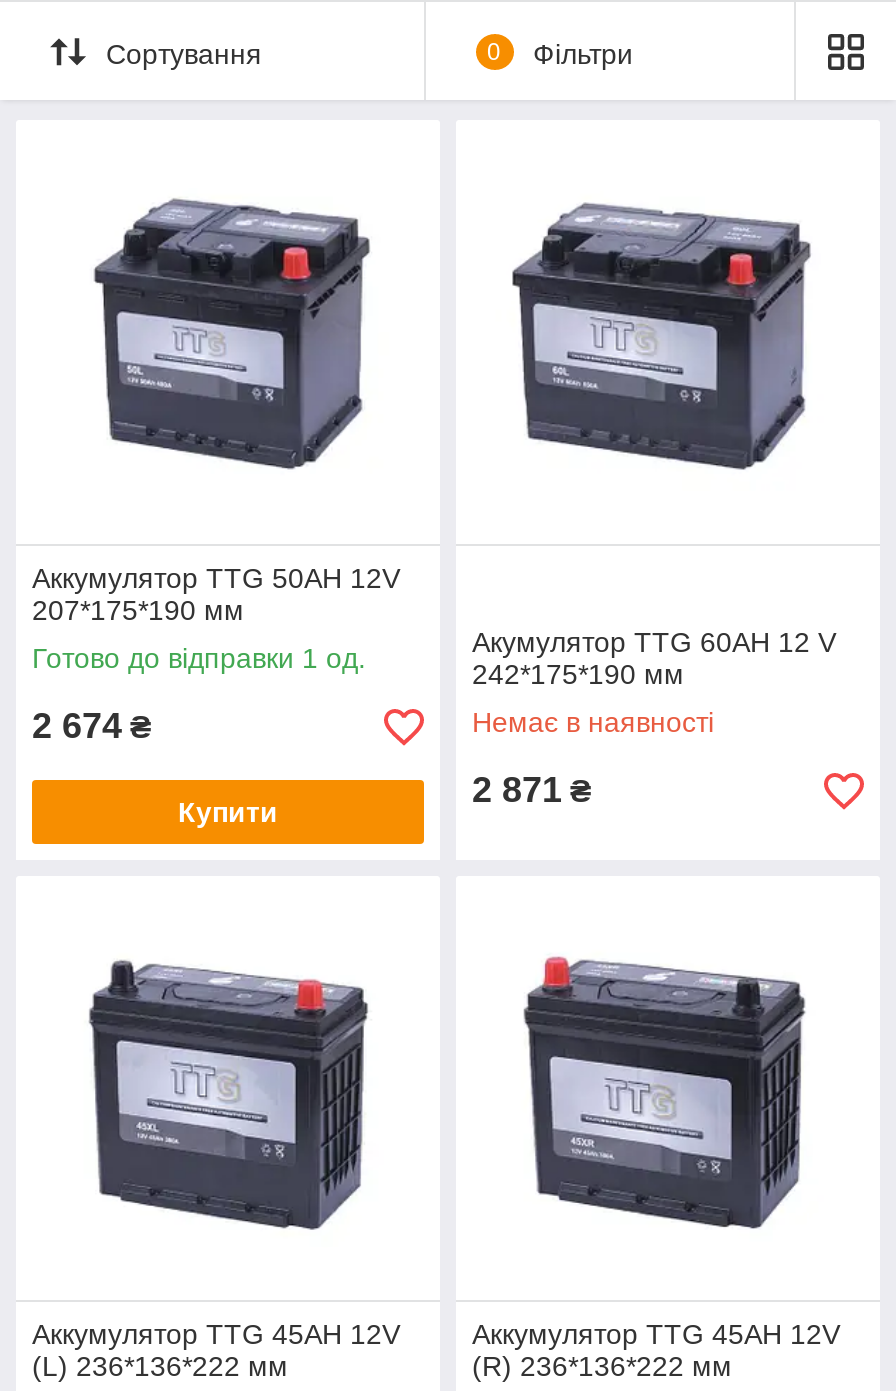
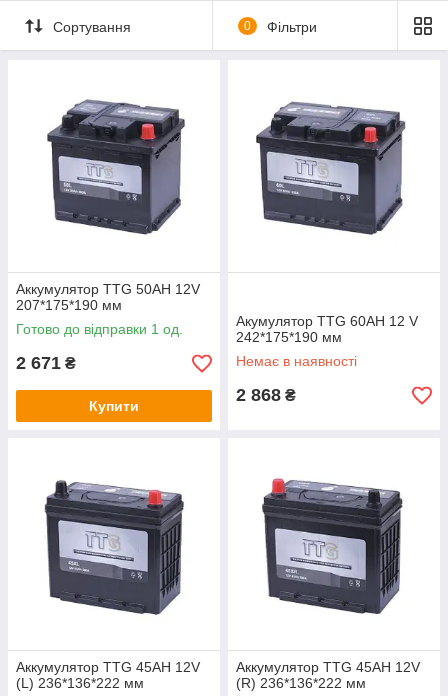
- 2 674 ₴
+ 2 671 ₴

- 2 871 ₴
+ 2 868 ₴
